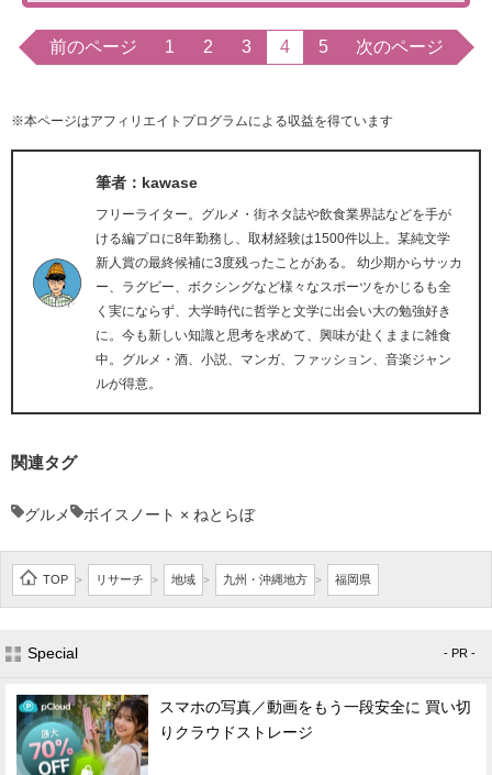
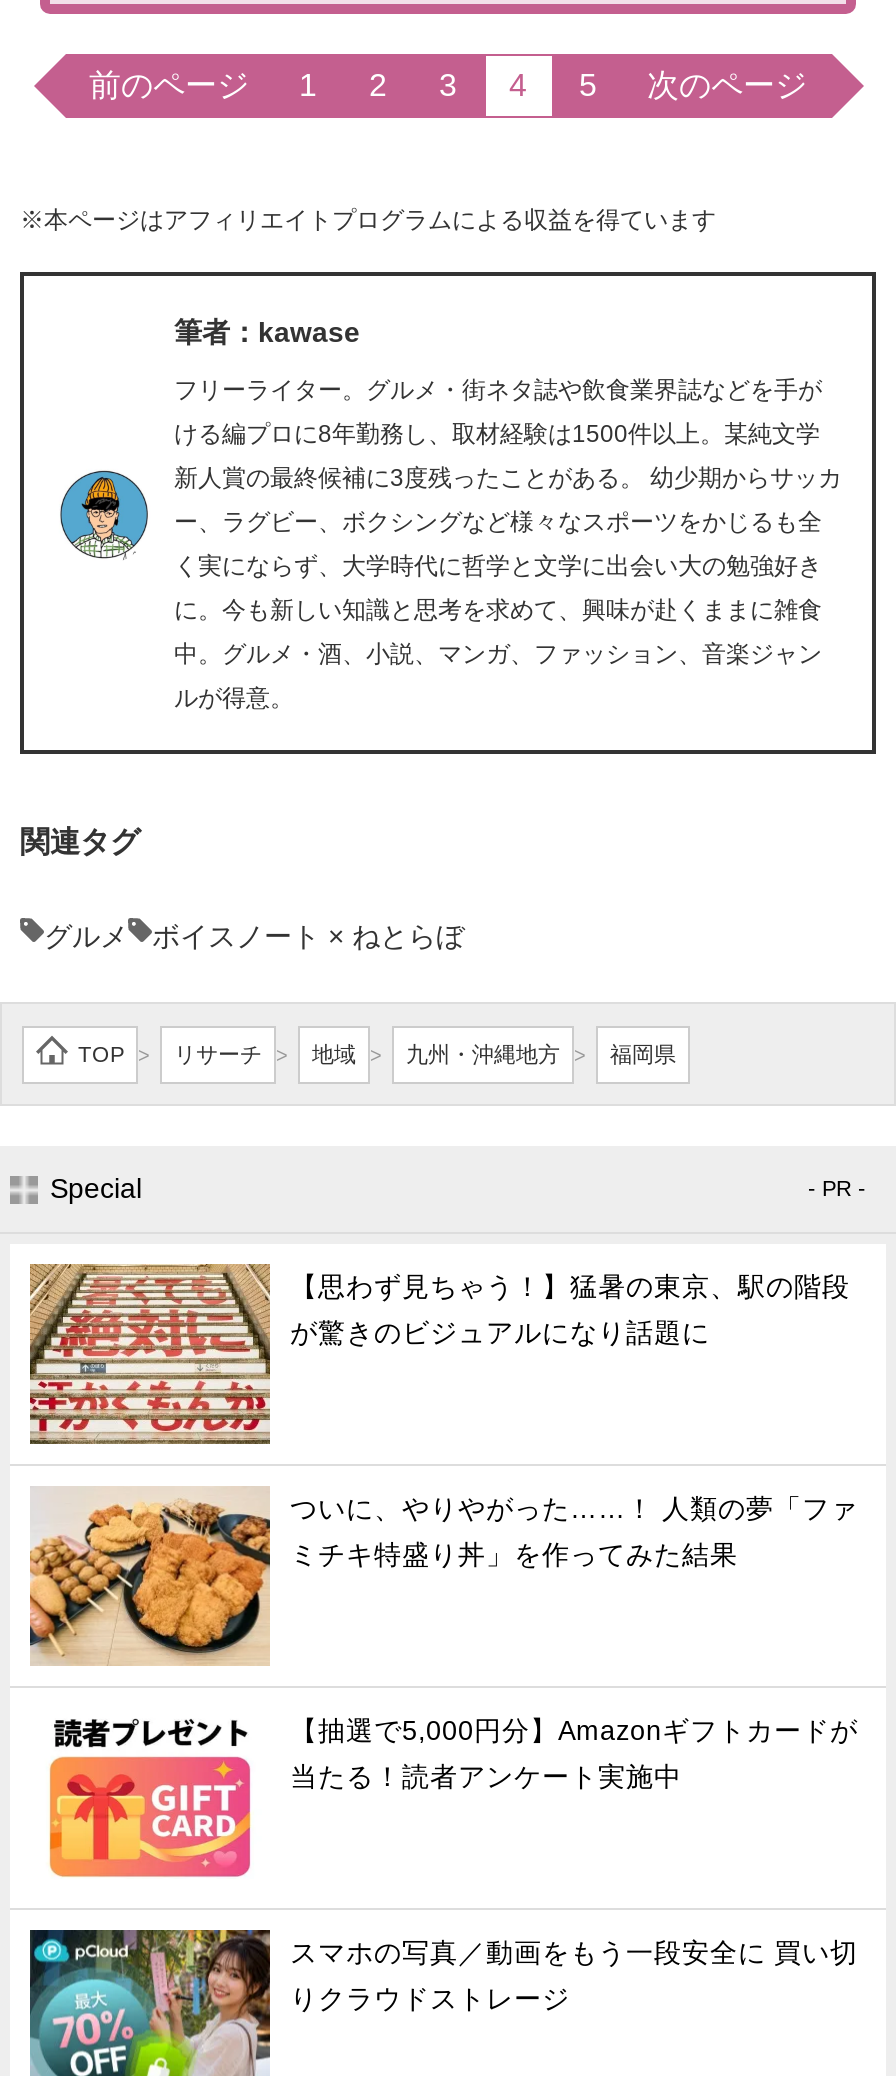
+ [image]
+ 【思わず見ちゃう！】猛暑の東京、駅の階段
+ が驚きのビジュアルになり話題に

+ [image]
+ ついに、やりやがった……！ 人類の夢「ファ
+ ミチキ特盛り丼」を作ってみた結果

+ [image]
+ 【抽選で5,000円分】Amazonギフトカードが
+ 当たる！読者アンケート実施中
